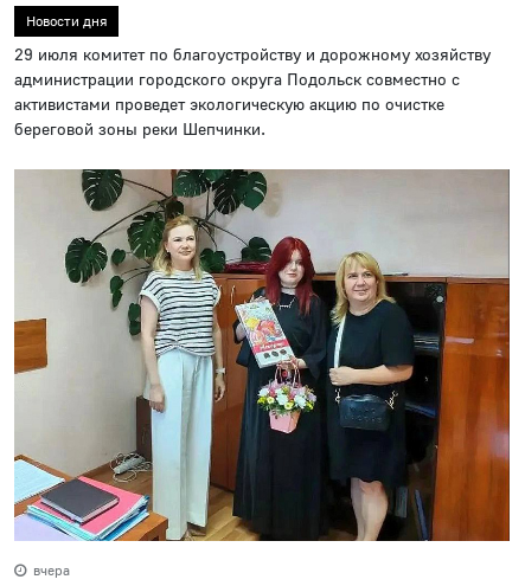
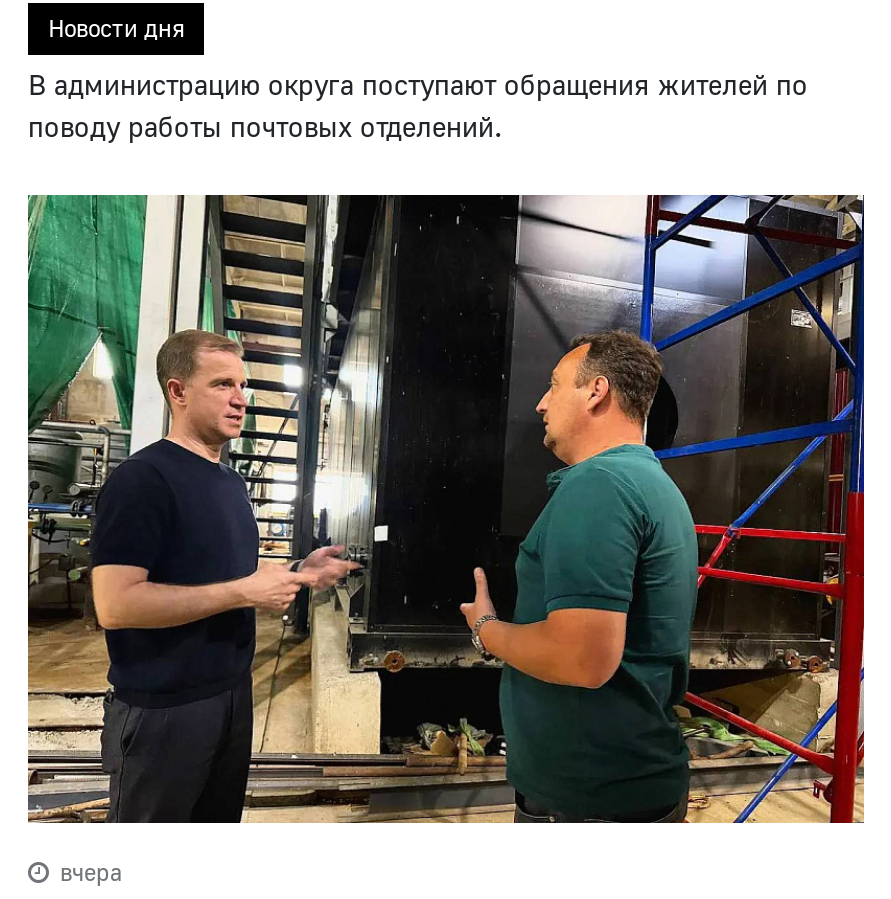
- 29 июля комитет по благоустройству и дорожному хозяйству
- администрации городского округа Подольск совместно с
- активистами проведет экологическую акцию по очистке
- береговой зоны реки Шепчинки.
+ В администрацию округа поступают обращения жителей по
+ поводу работы почтовых отделений.

- [image]
+ [image]
